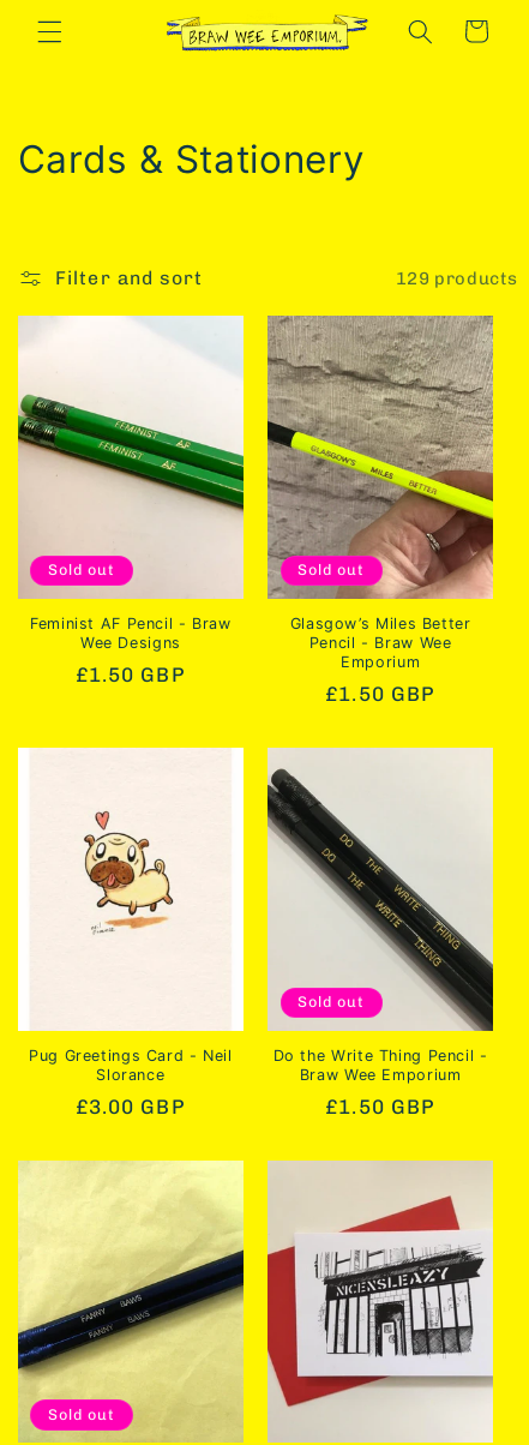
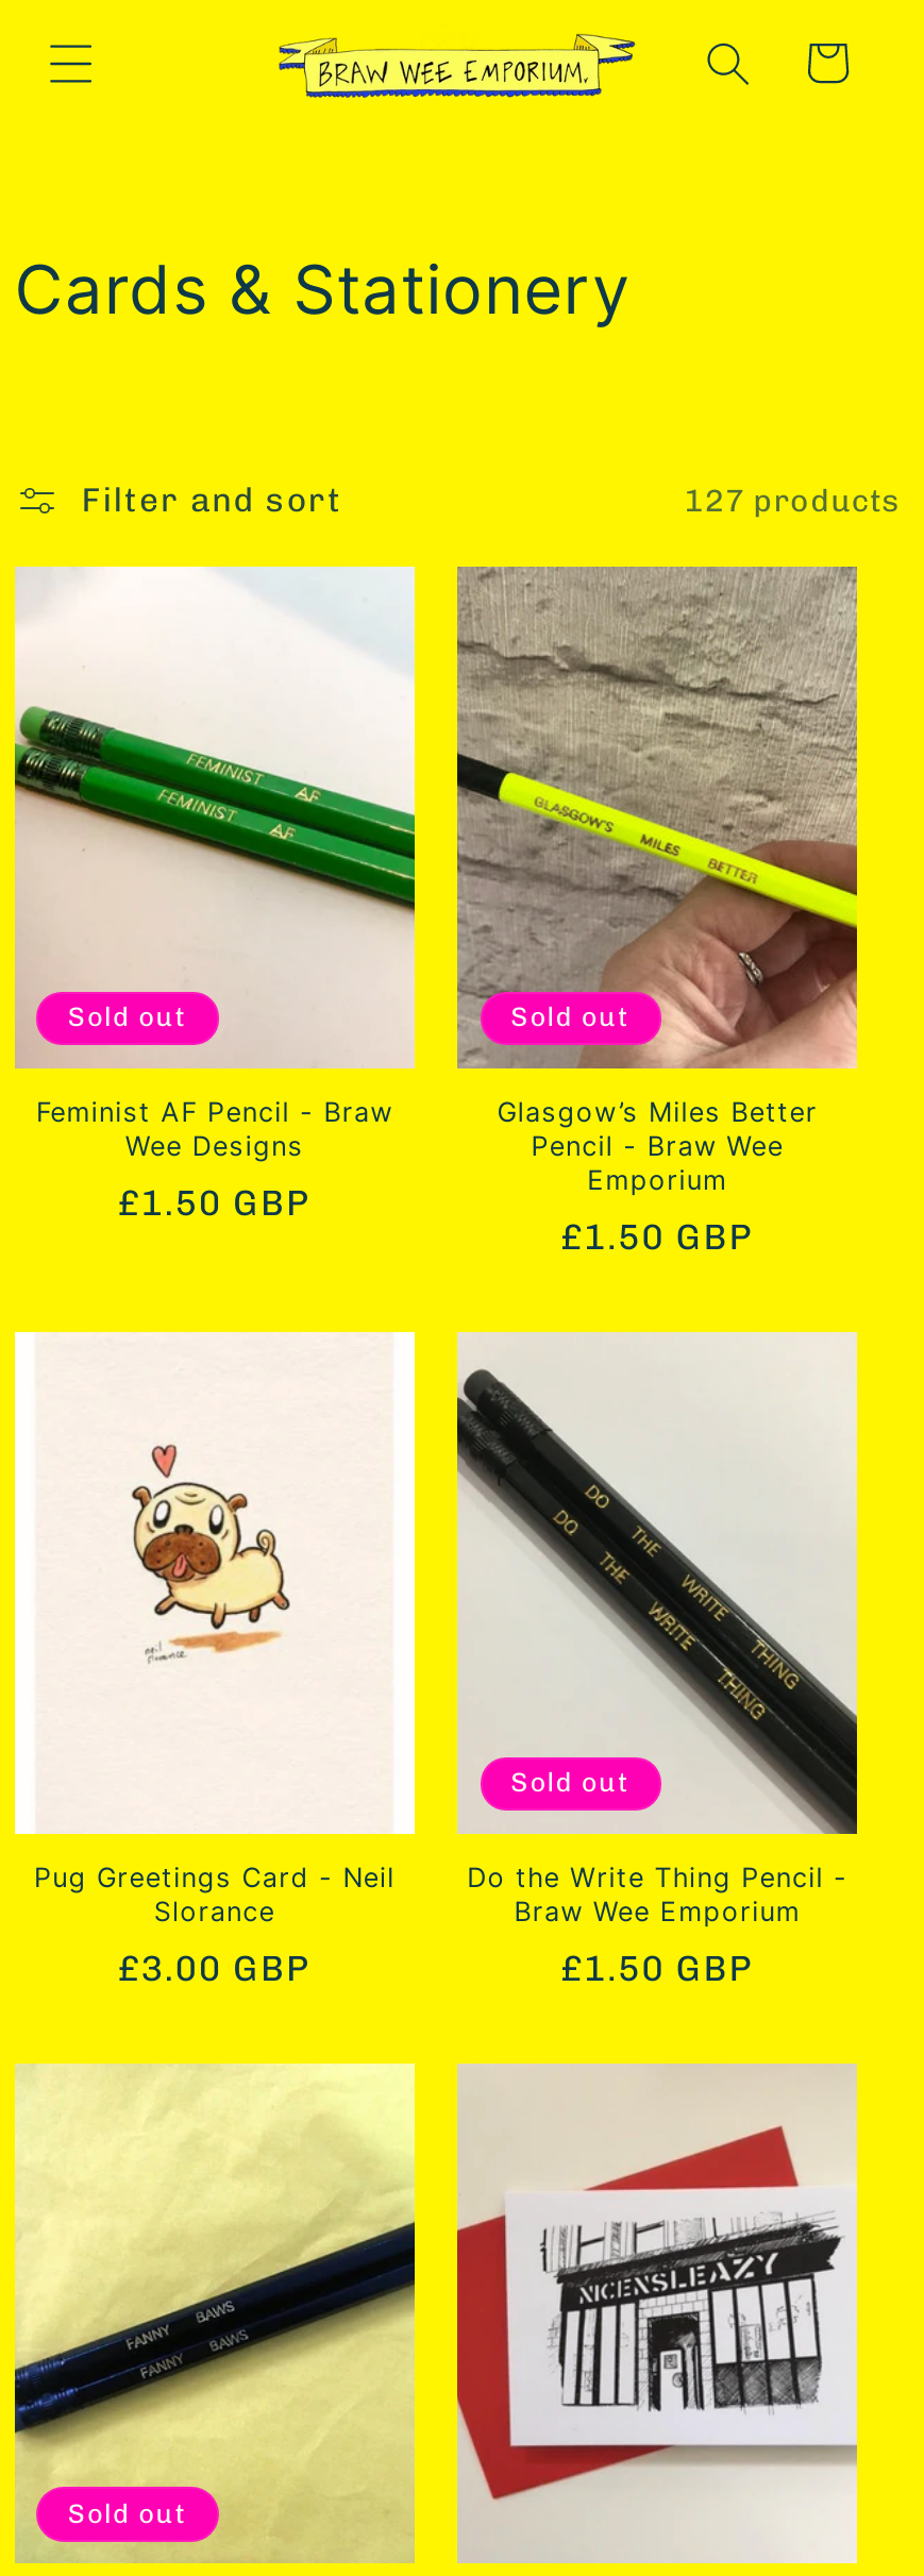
- 129 products
+ 127 products
